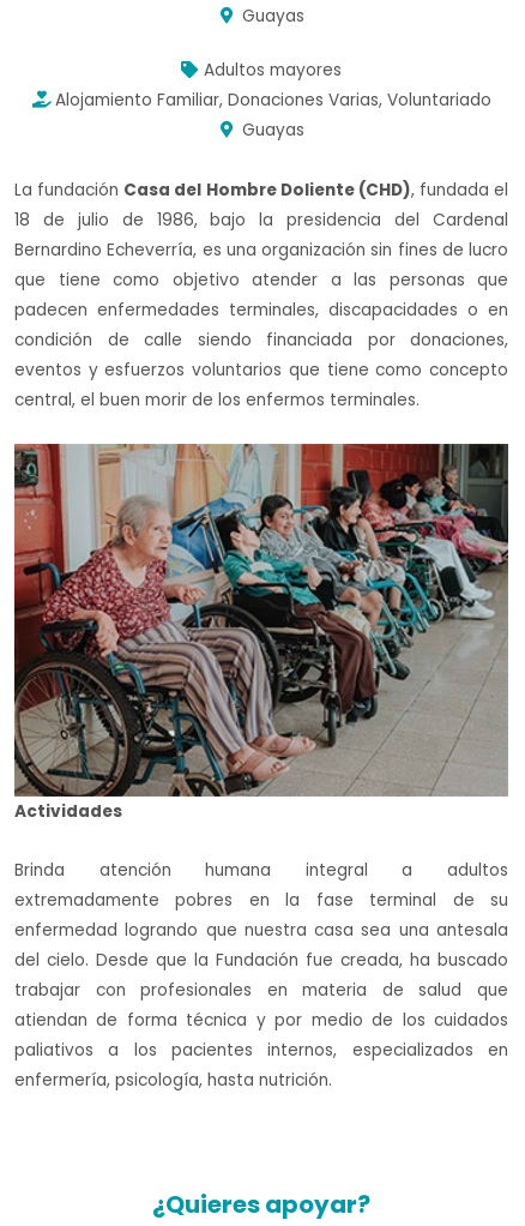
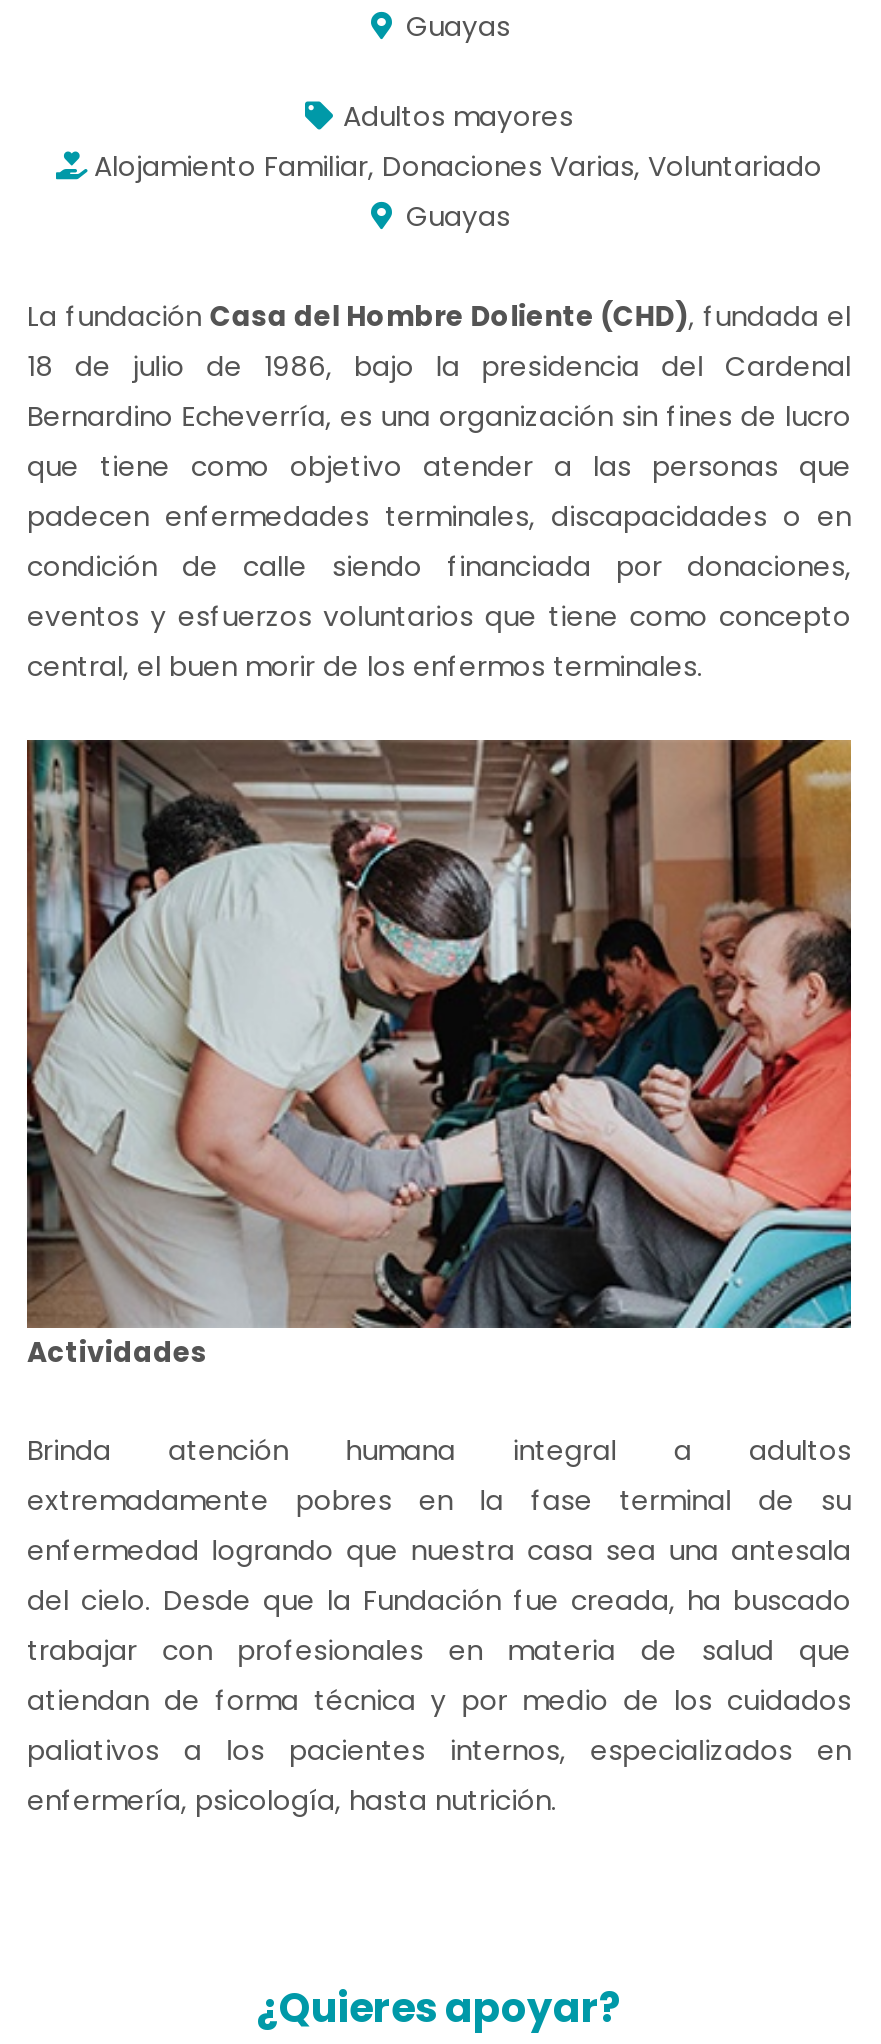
- [image]
+ [image]
